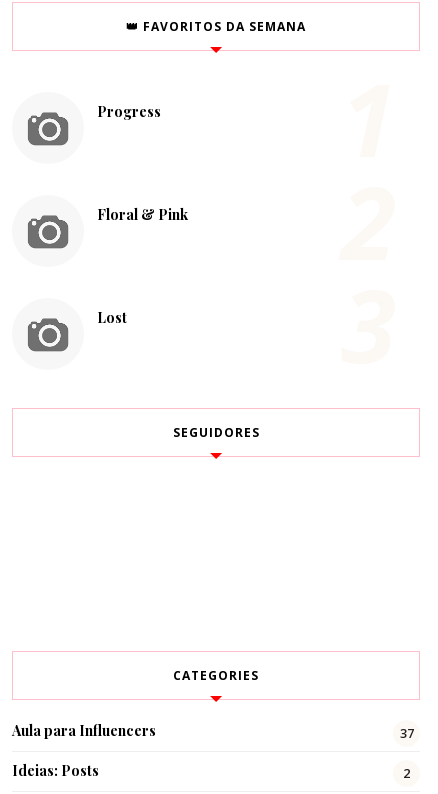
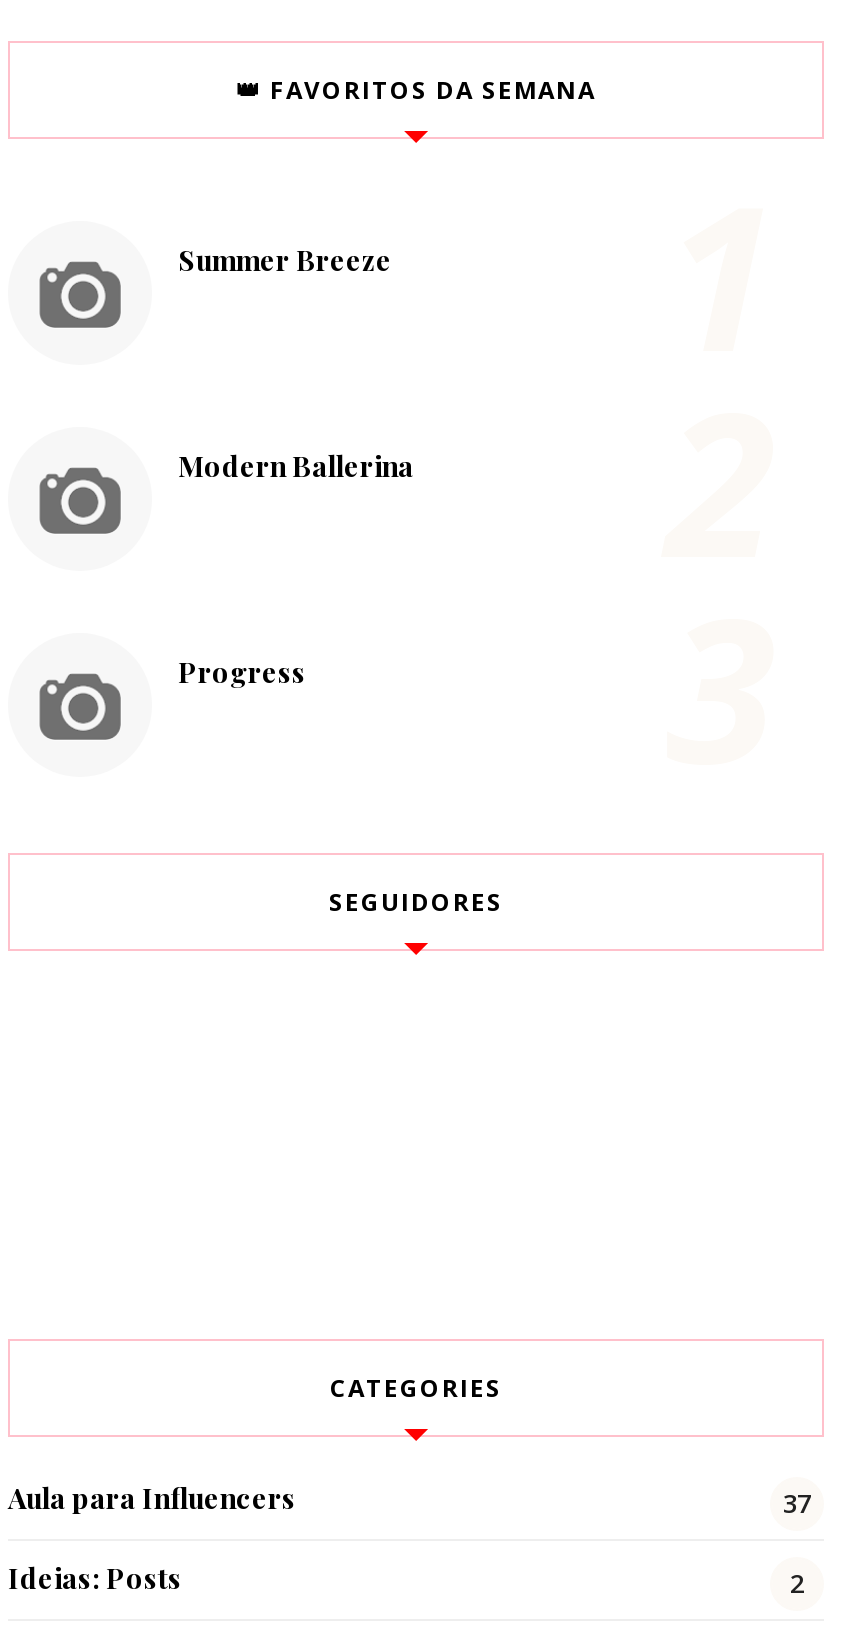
+ Summer Breeze

+ Modern Ballerina

moved down: Progress

- Floral & Pink

- Lost
